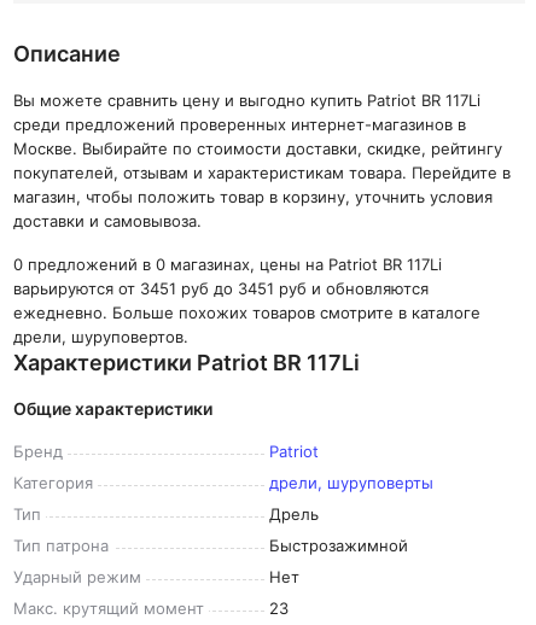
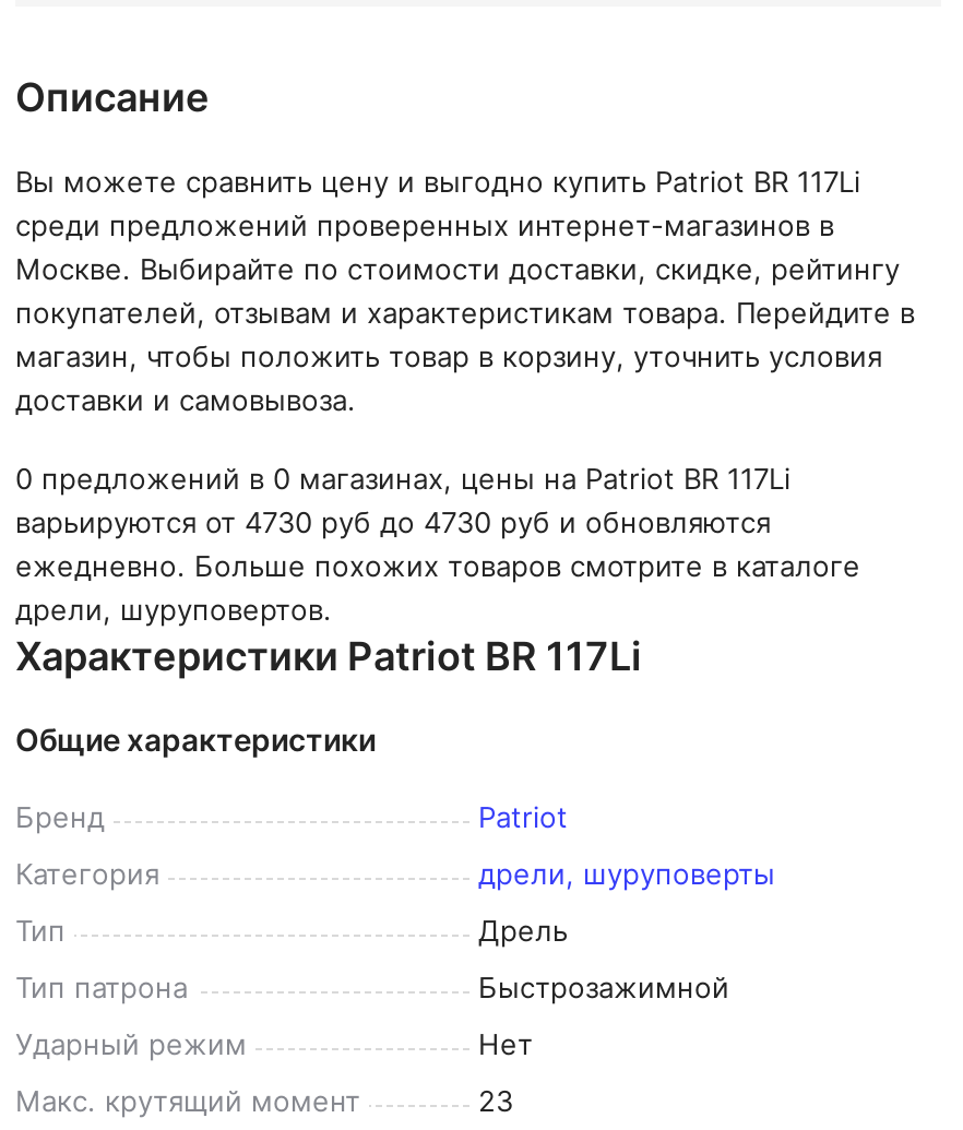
- варьируются от 3451 руб до 3451 руб и обновляются
+ варьируются от 4730 руб до 4730 руб и обновляются
